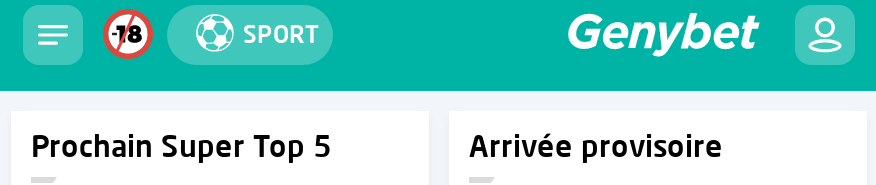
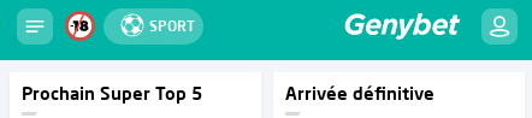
- Arrivée provisoire
+ Arrivée définitive
